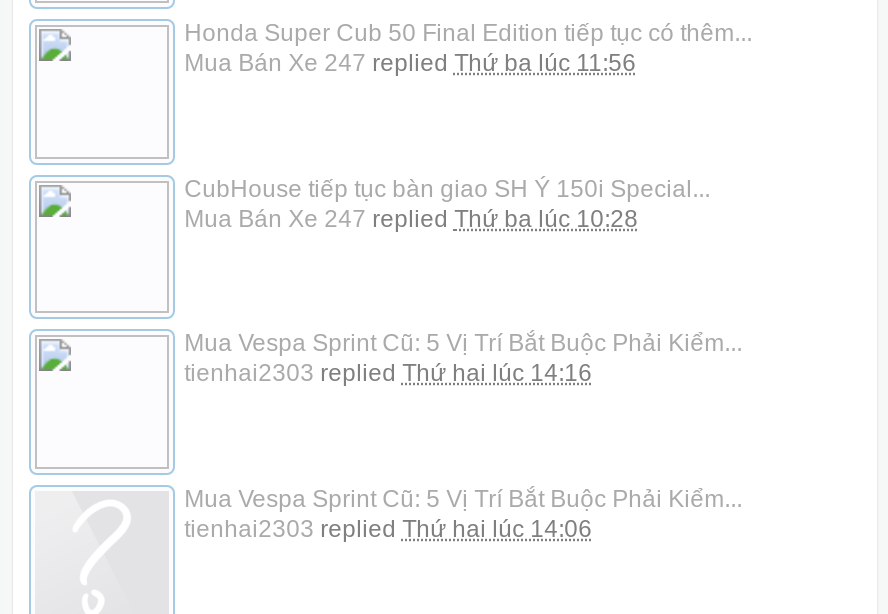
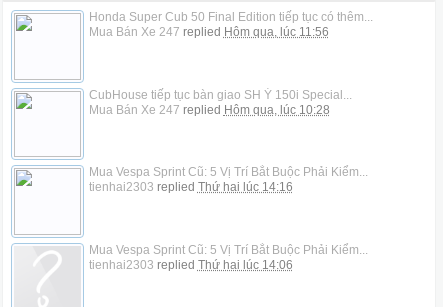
- Mua Bán Xe 247 replied Thứ ba lúc 11:56
+ Mua Bán Xe 247 replied Hôm qua, lúc 11:56

- Mua Bán Xe 247 replied Thứ ba lúc 10:28
+ Mua Bán Xe 247 replied Hôm qua, lúc 10:28
